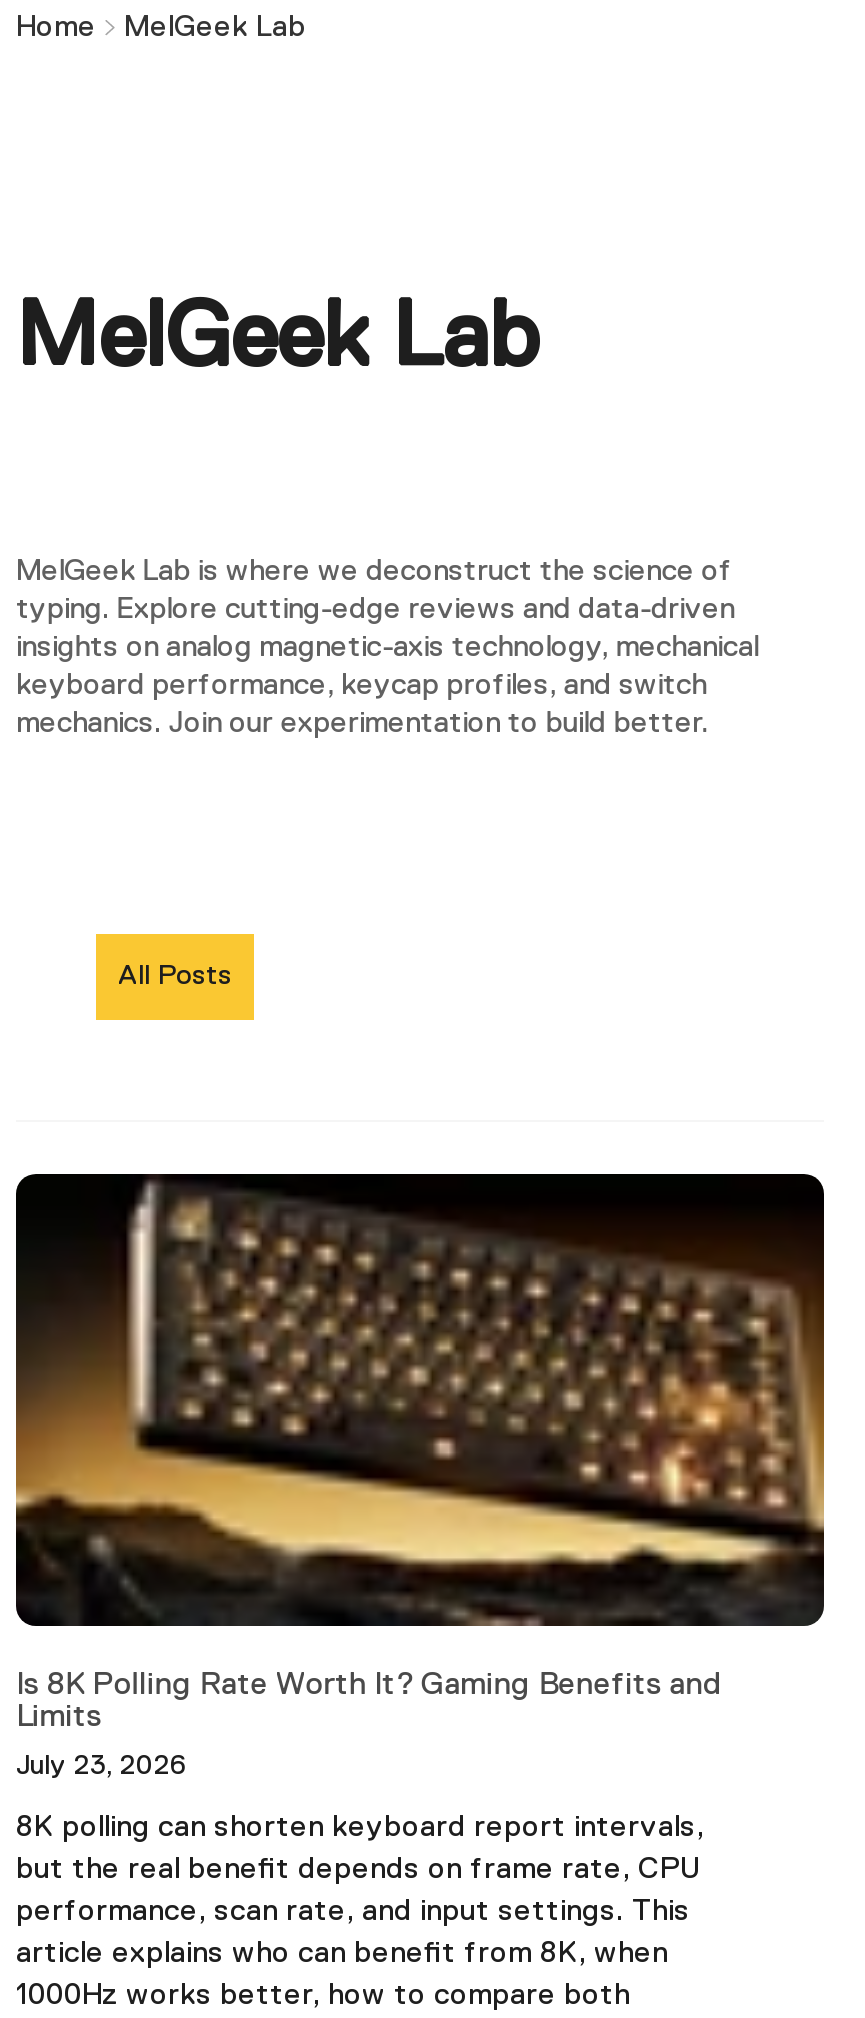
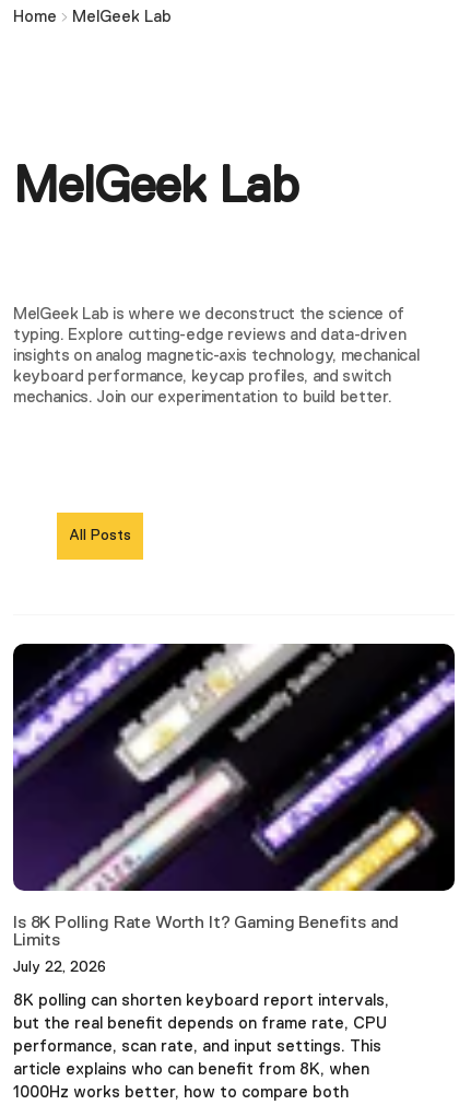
- [image]
+ [image]

- July 23, 2026
+ July 22, 2026
